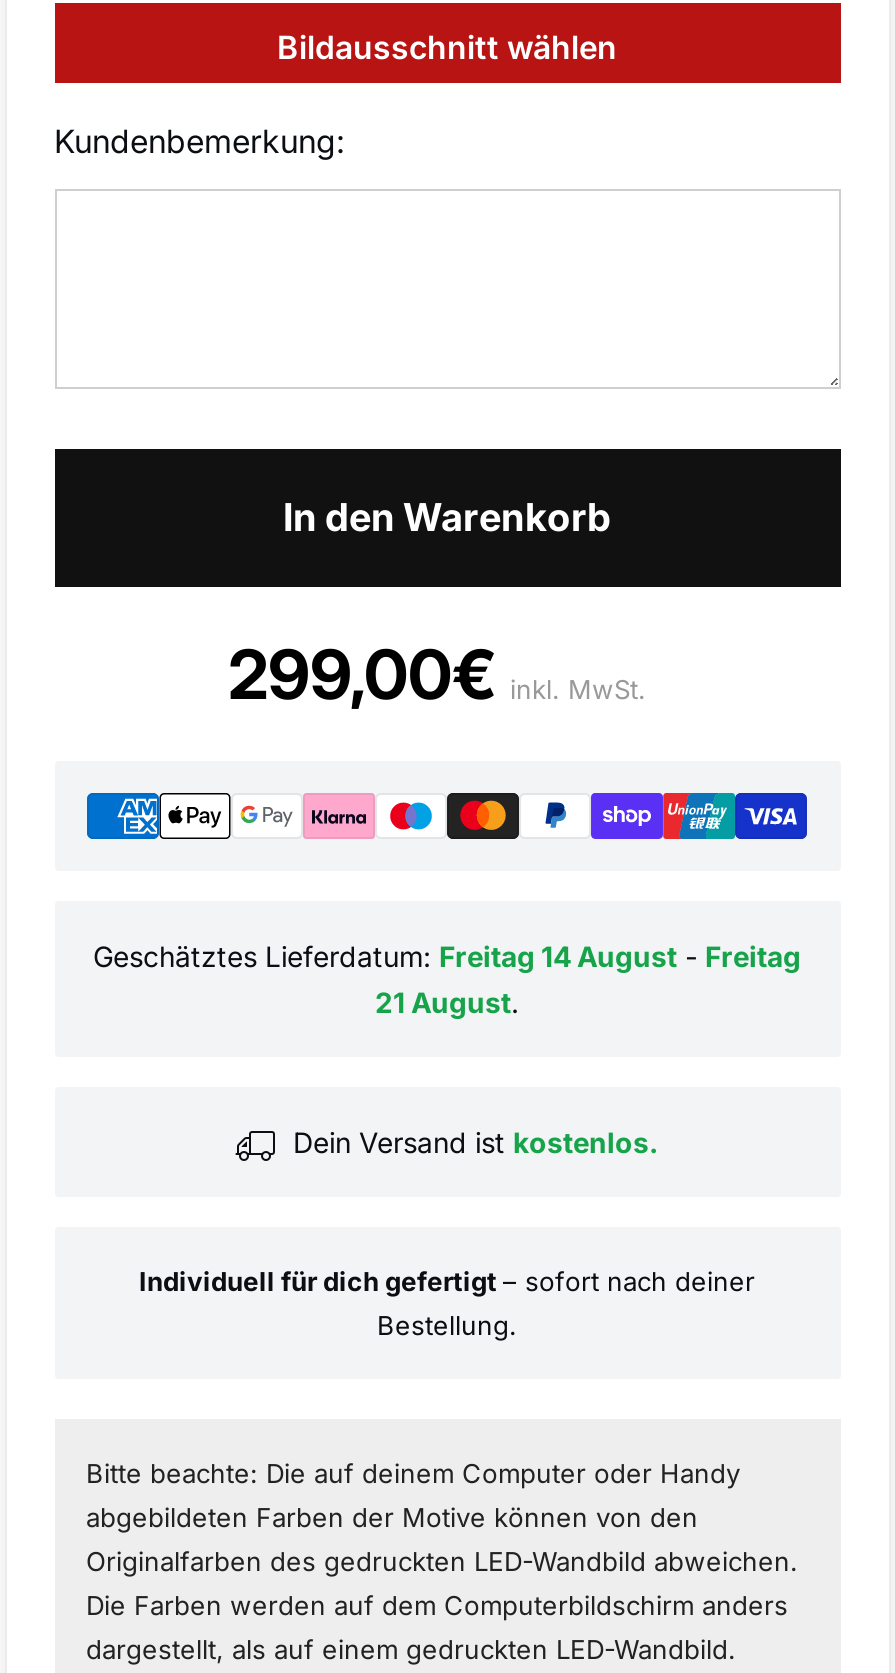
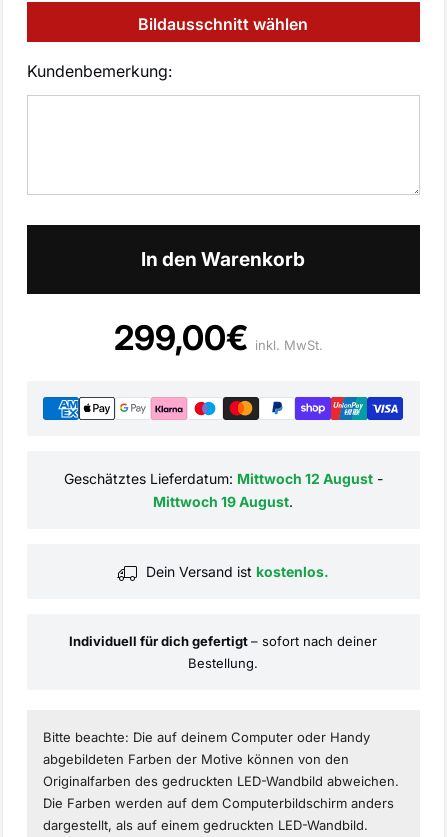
- Geschätztes Lieferdatum: Freitag 14 August - Freitag
- 21 August.
+ Geschätztes Lieferdatum: Mittwoch 12 August -
+ Mittwoch 19 August.
